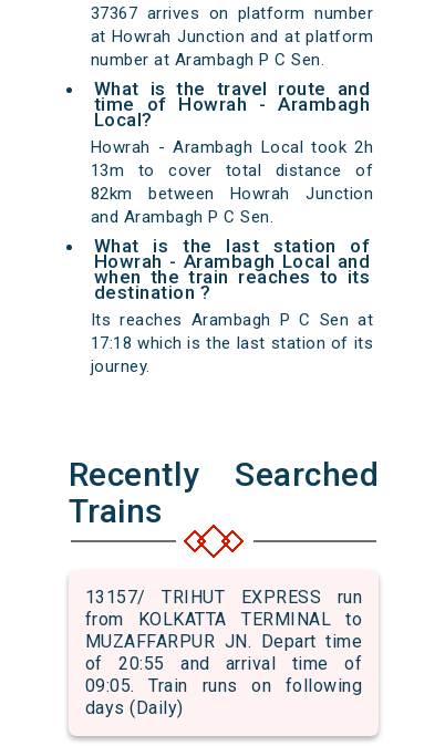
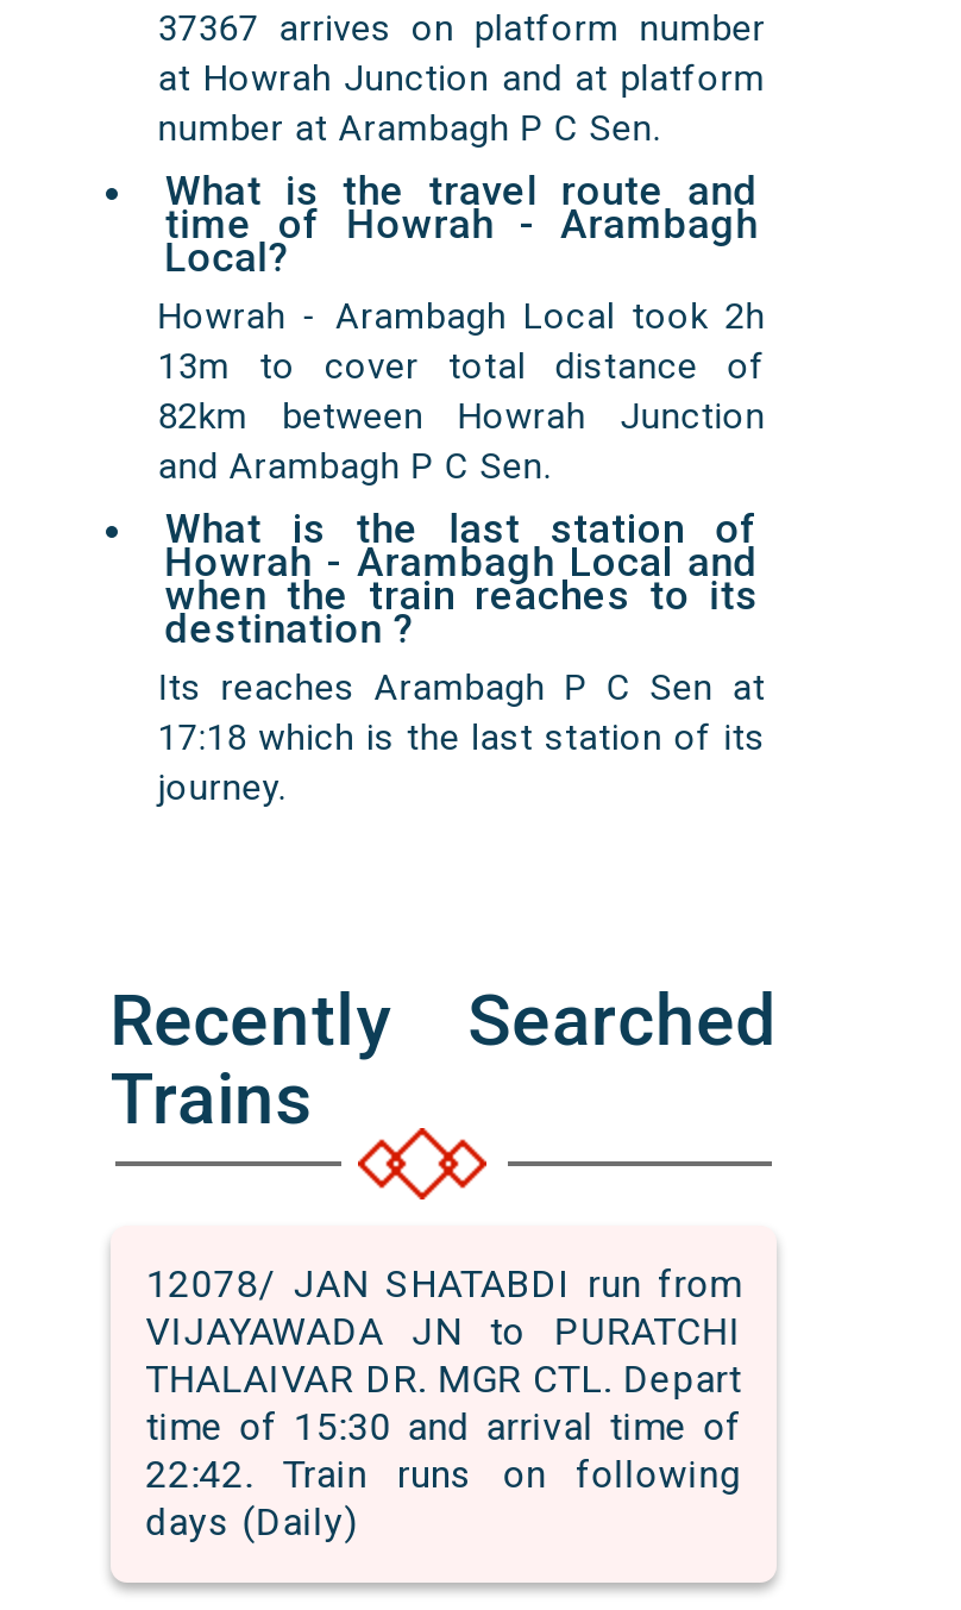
- 13157/ TRIHUT EXPRESS run
- from KOLKATTA TERMINAL to
- MUZAFFARPUR JN. Depart time
- of 20:55 and arrival time of
- 09:05. Train runs on following
+ 12078/ JAN SHATABDI run from
+ VIJAYAWADA JN to PURATCHI
+ THALAIVAR DR. MGR CTL. Depart
+ time of 15:30 and arrival time of
+ 22:42. Train runs on following
